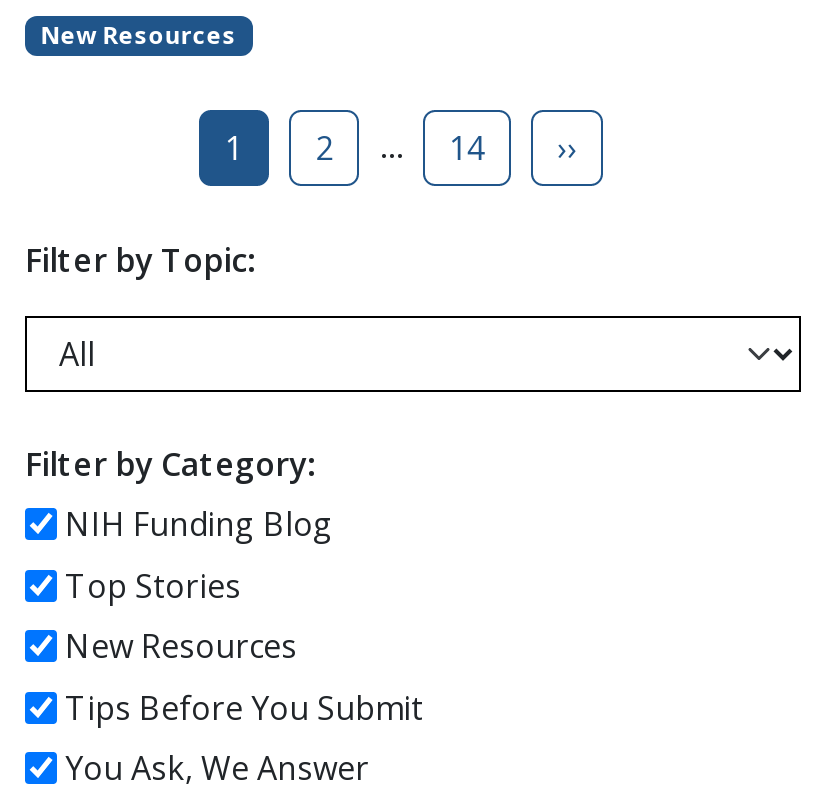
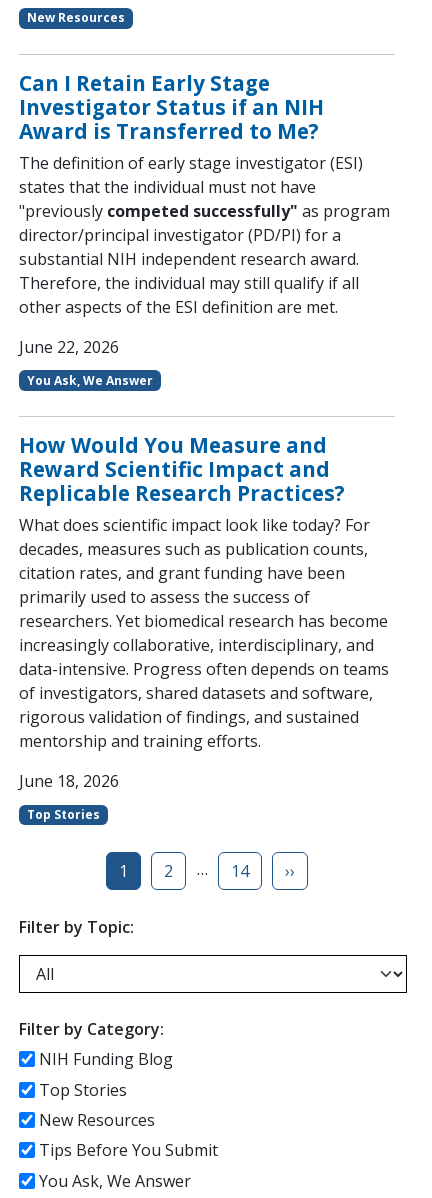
+ Can I Retain Early Stage
+ Investigator Status if an NIH
+ Award is Transferred to Me?
+ The definition of early stage investigator (ESI)
+ states that the individual must not have
+ "previously competed successfully" as program
+ director/principal investigator (PD/PI) for a
+ substantial NIH independent research award.
+ Therefore, the individual may still qualify if all
+ other aspects of the ESI definition are met.
+ June 22, 2026
+ You Ask, We Answer
+ How Would You Measure and
+ Reward Scientific Impact and
+ Replicable Research Practices?
+ What does scientific impact look like today? For
+ decades, measures such as publication counts,
+ citation rates, and grant funding have been
+ primarily used to assess the success of
+ researchers. Yet biomedical research has become
+ increasingly collaborative, interdisciplinary, and
+ data-intensive. Progress often depends on teams
+ of investigators, shared datasets and software,
+ rigorous validation of findings, and sustained
+ mentorship and training efforts.
+ June 18, 2026
+ Top Stories
